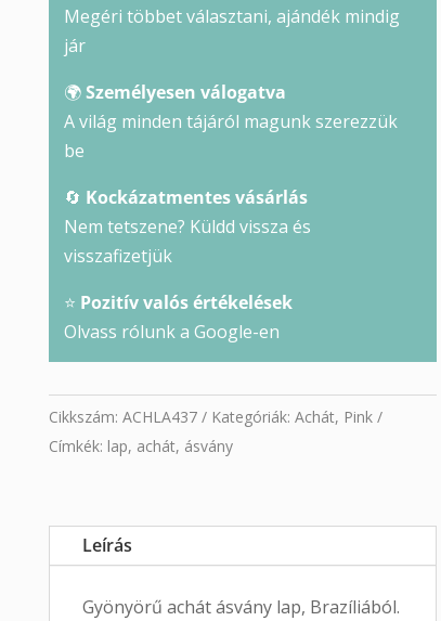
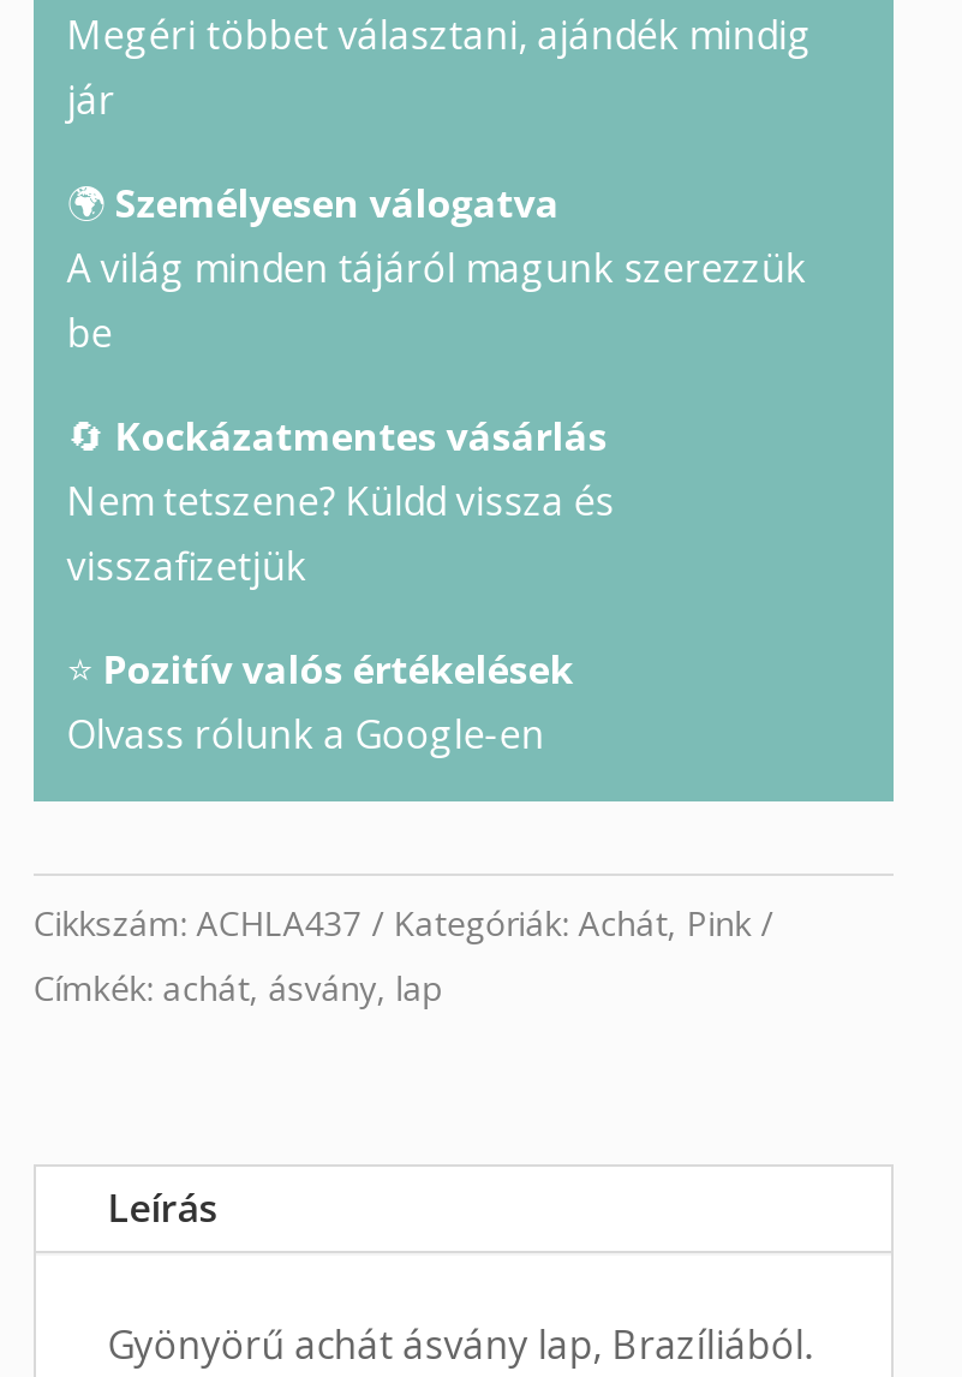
- Címkék: lap, achát, ásvány
+ Címkék: achát, ásvány, lap
